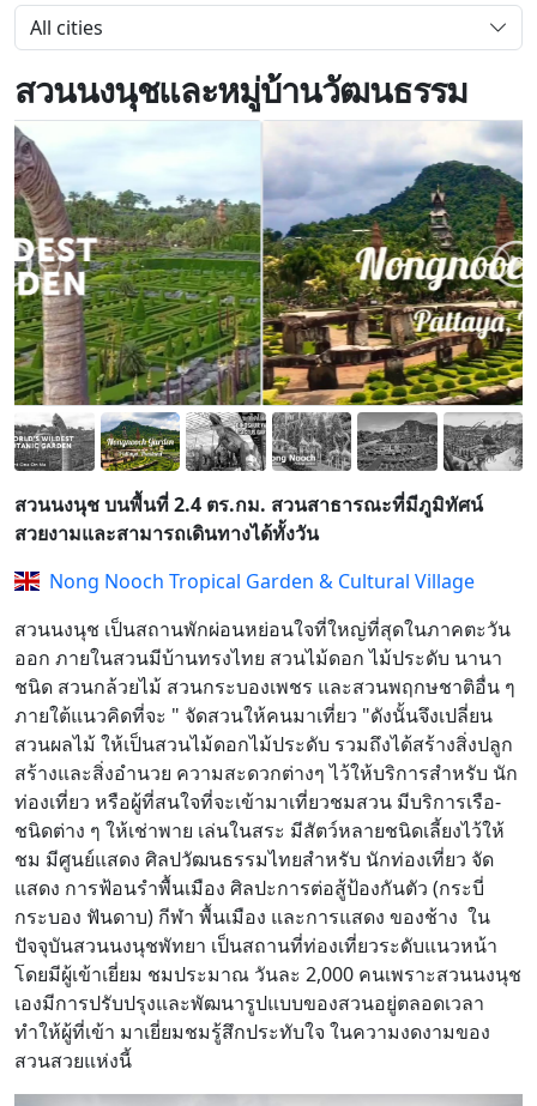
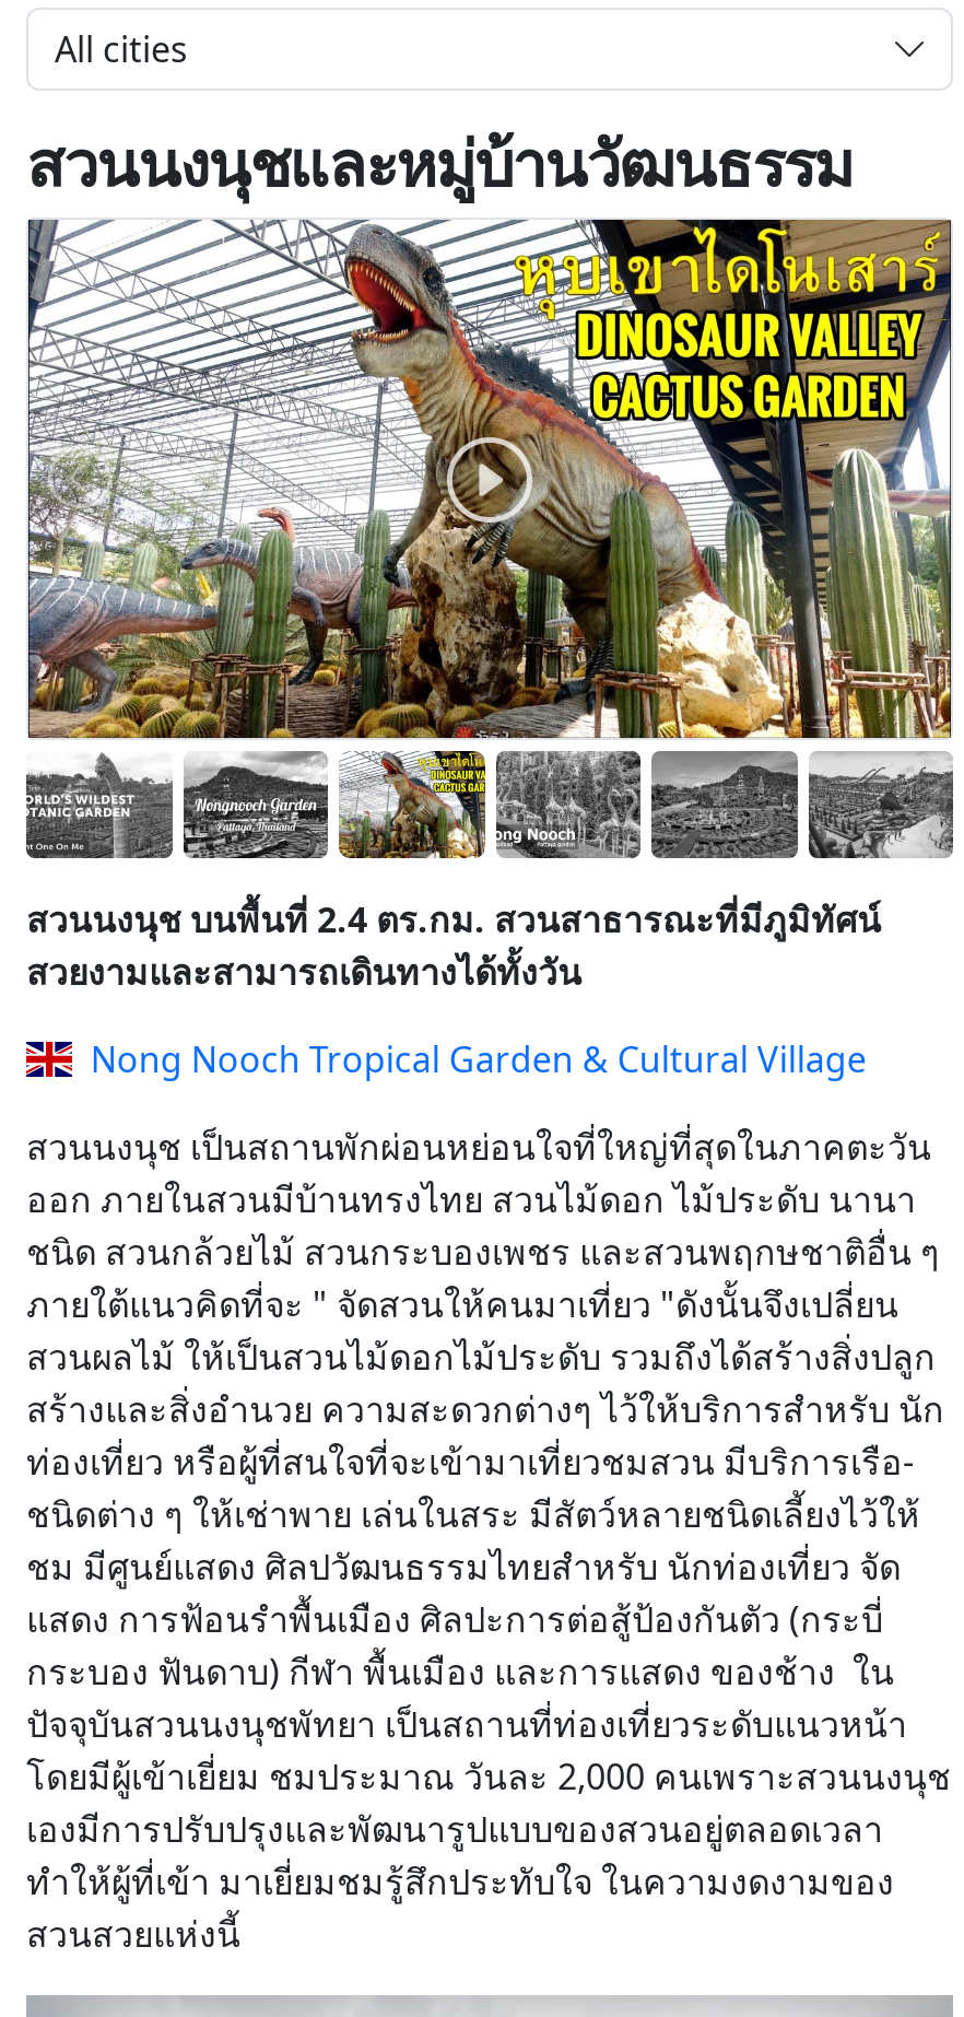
- [image]
+ [image]
